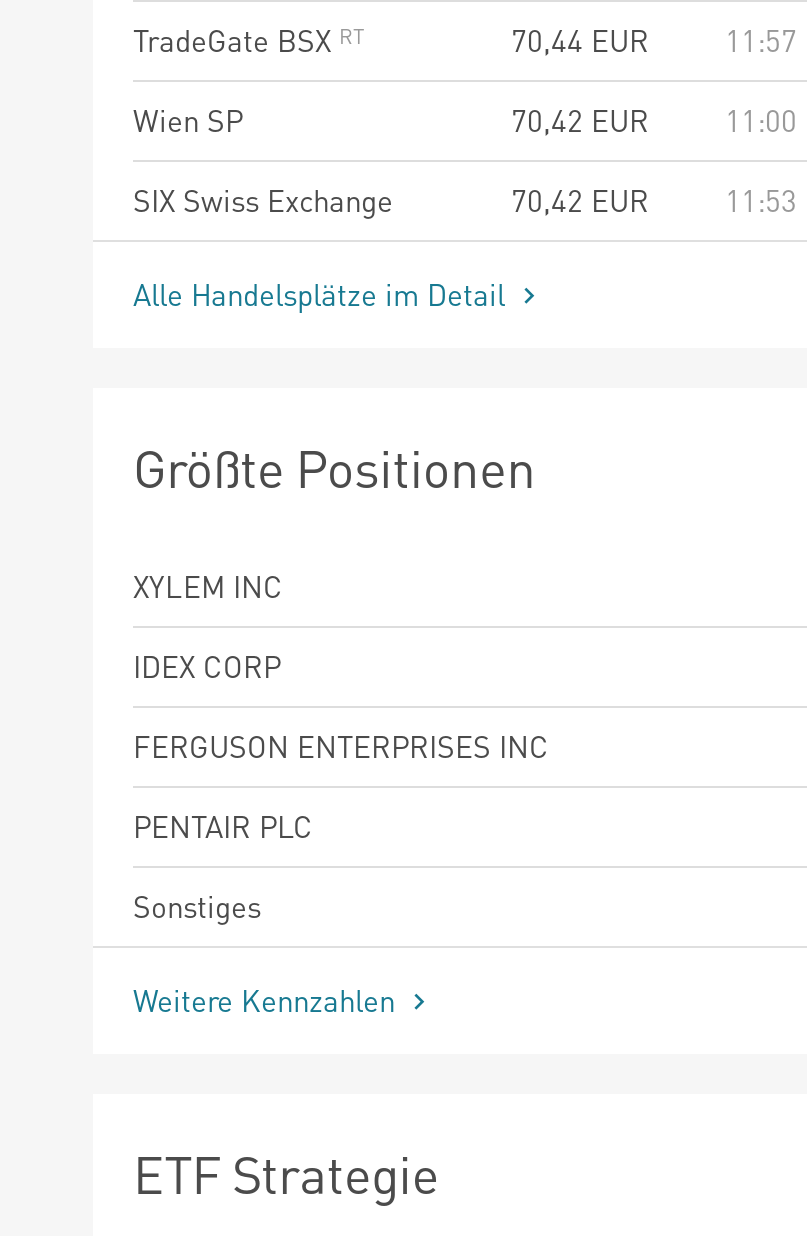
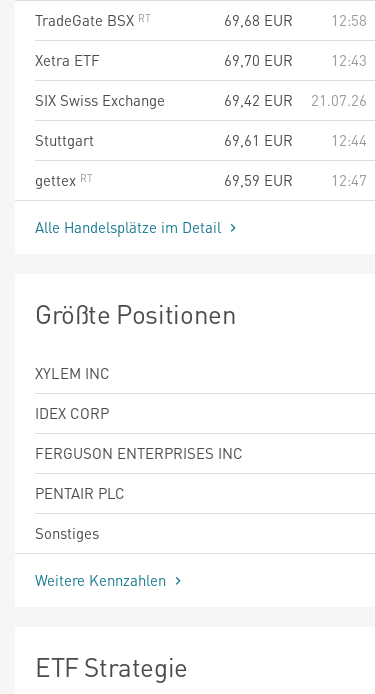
- 70,44 EUR
- 11:57
+ 69,68 EUR
+ 12:58

- Wien SP
- 70,42 EUR
- 11:00
+ Xetra ETF
+ 69,70 EUR
+ 12:43

- 70,42 EUR
- 11:53
+ 69,42 EUR
+ 21.07.26
+ Stuttgart
+ 69,61 EUR
+ 12:44
+ gettex
+ 69,59 EUR
+ 12:47
